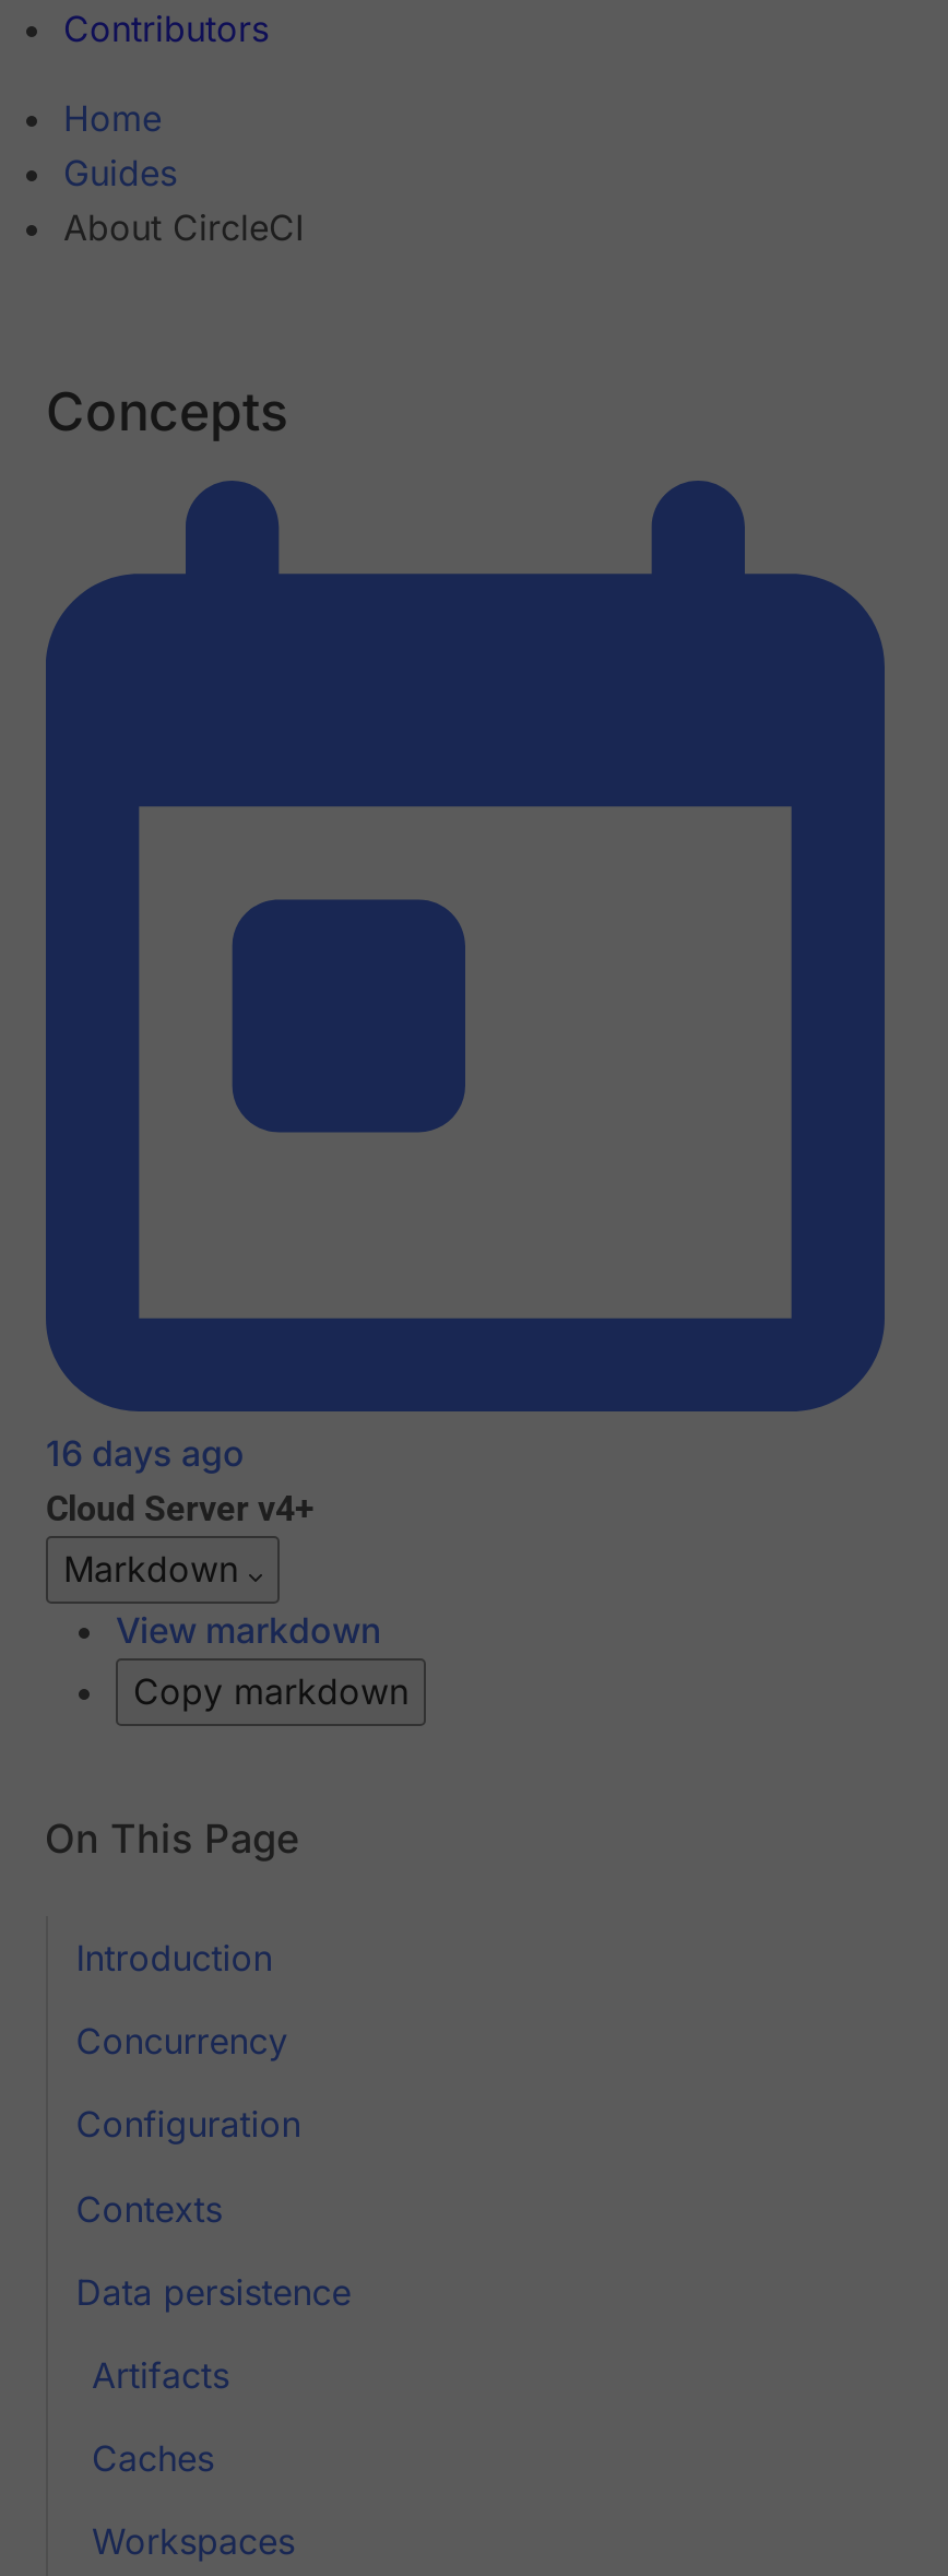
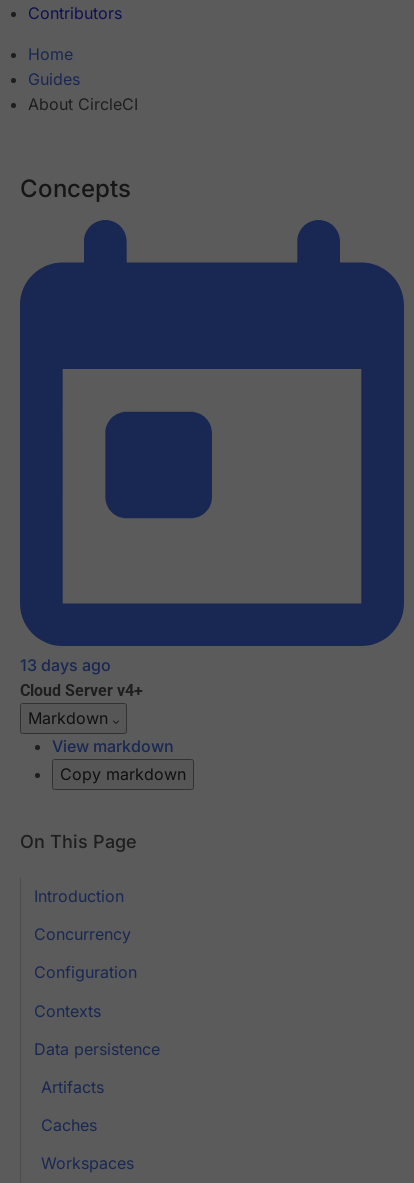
- 16 days ago
+ 13 days ago
